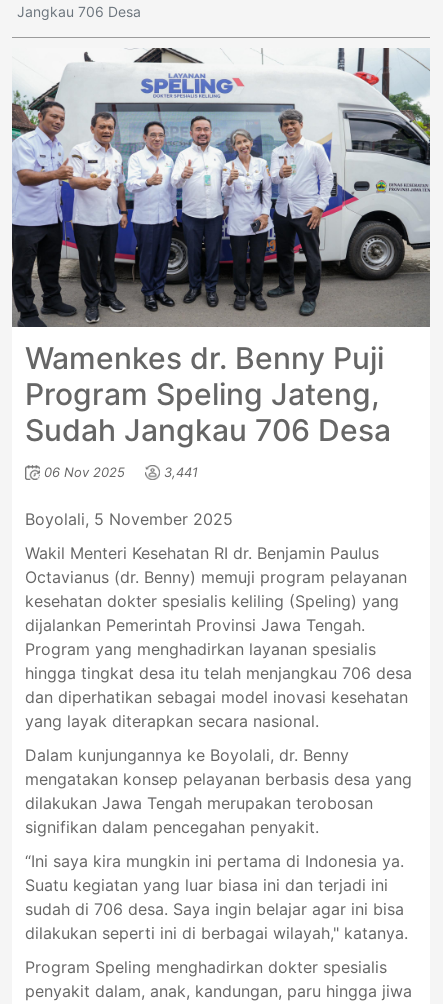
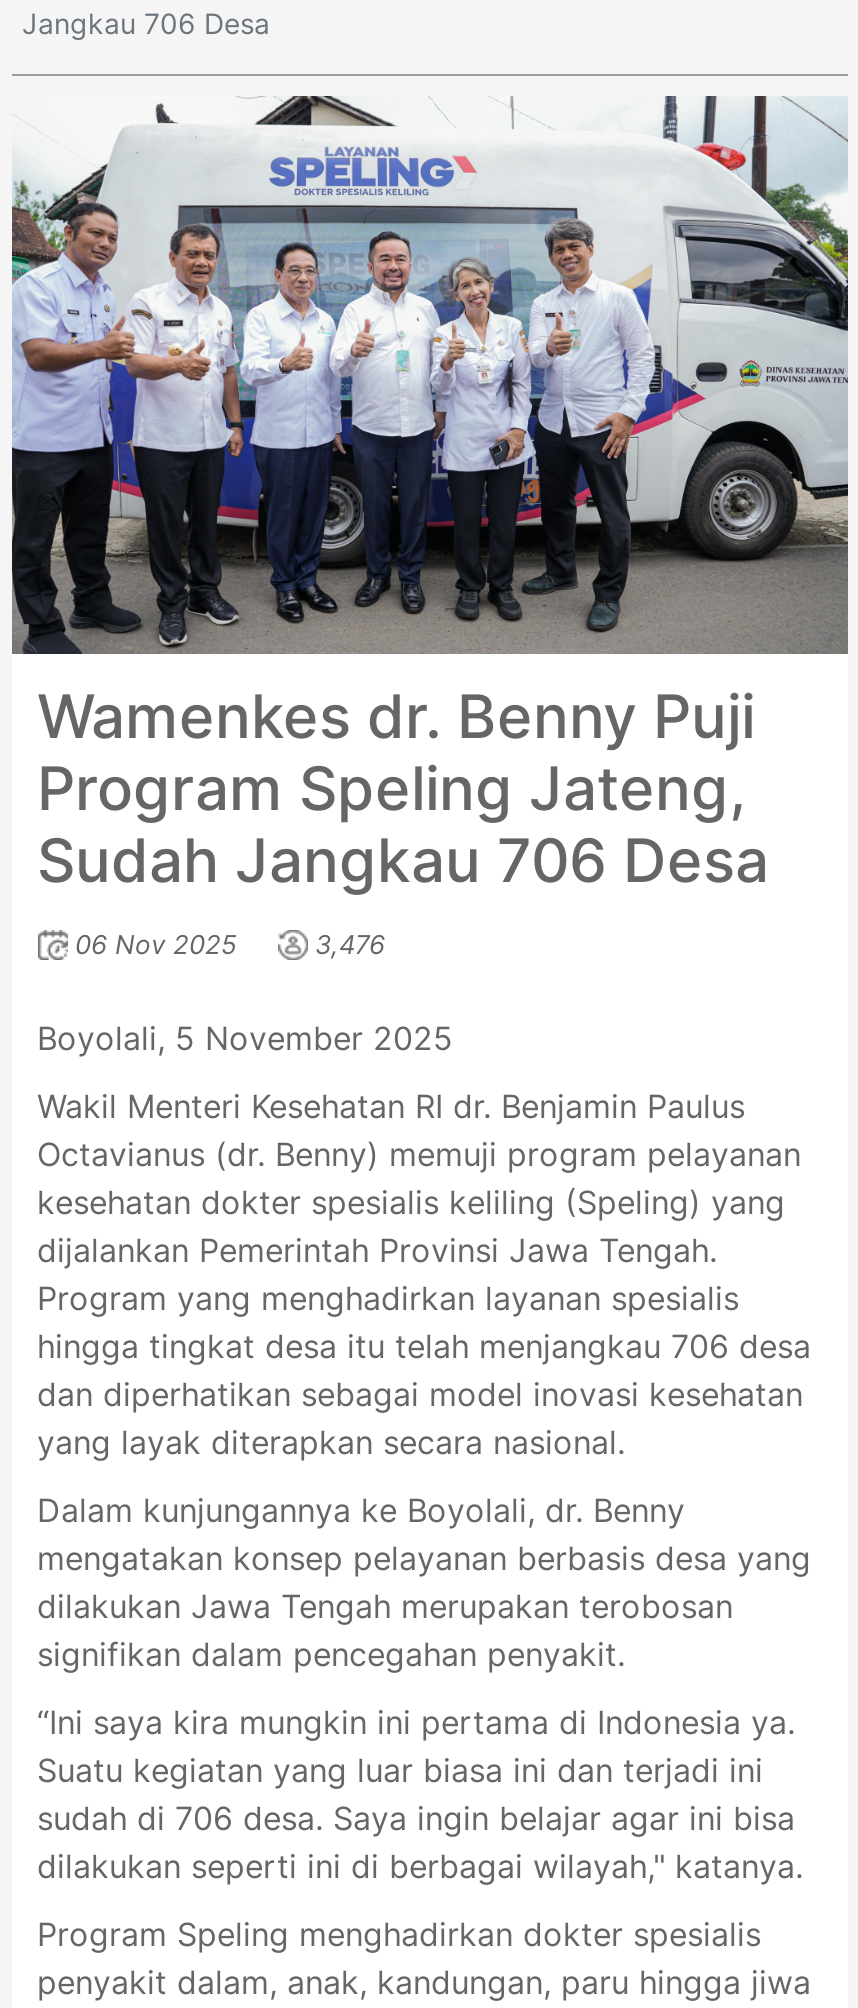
- 3,441
+ 3,476
